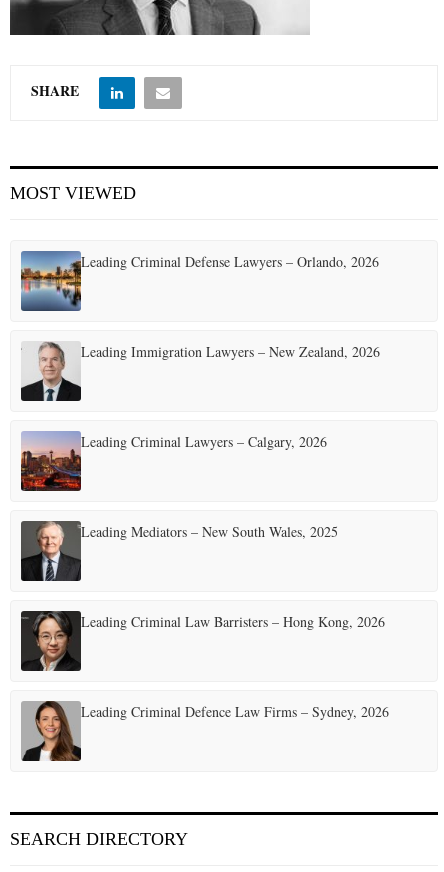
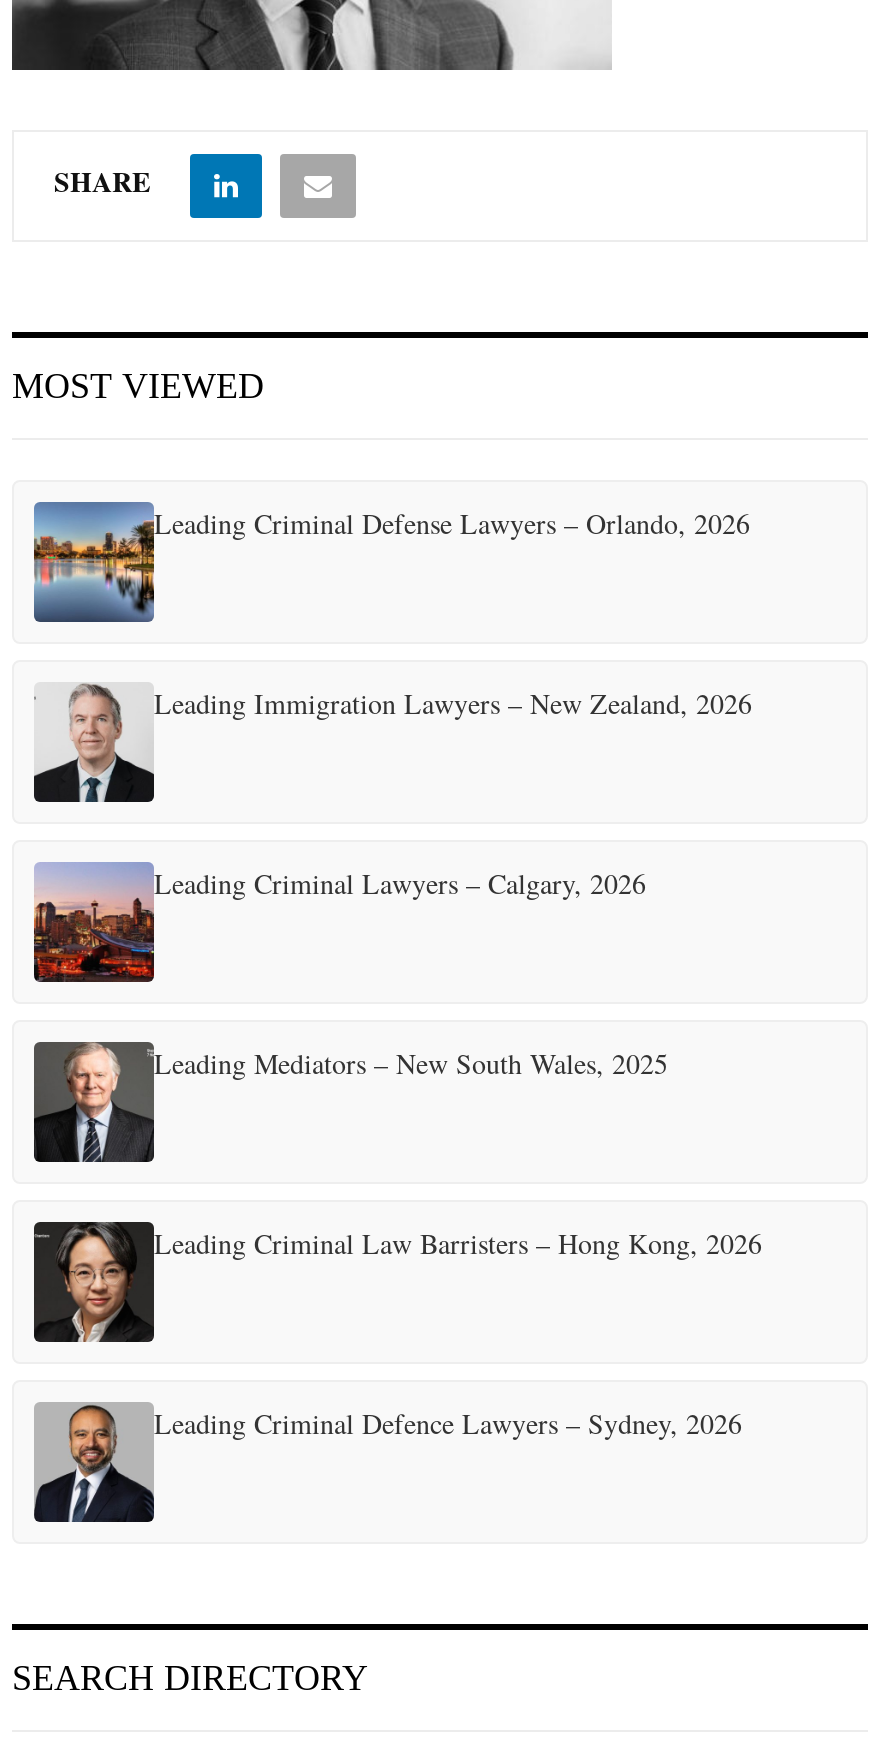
- [image]
- Leading Criminal Defence Law Firms – Sydney, 2026
+ [image]
+ Leading Criminal Defence Lawyers – Sydney, 2026
